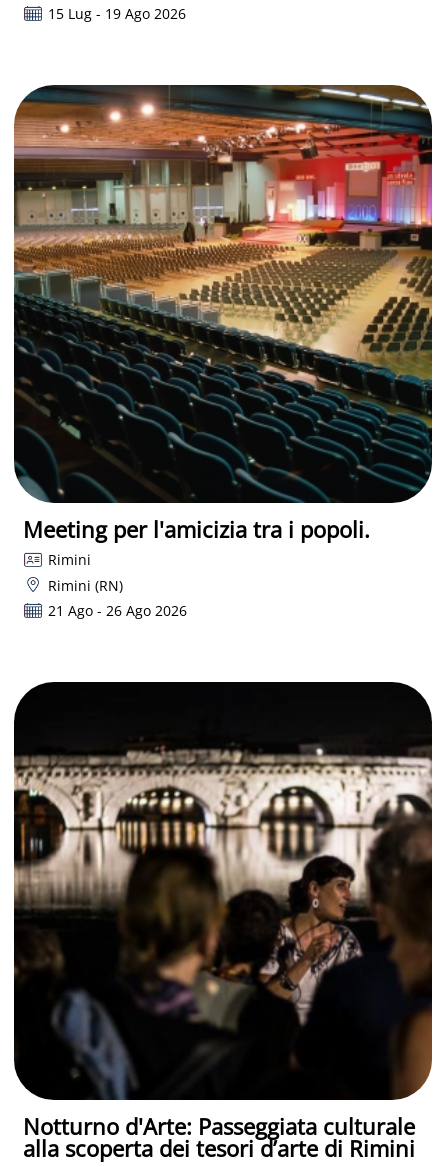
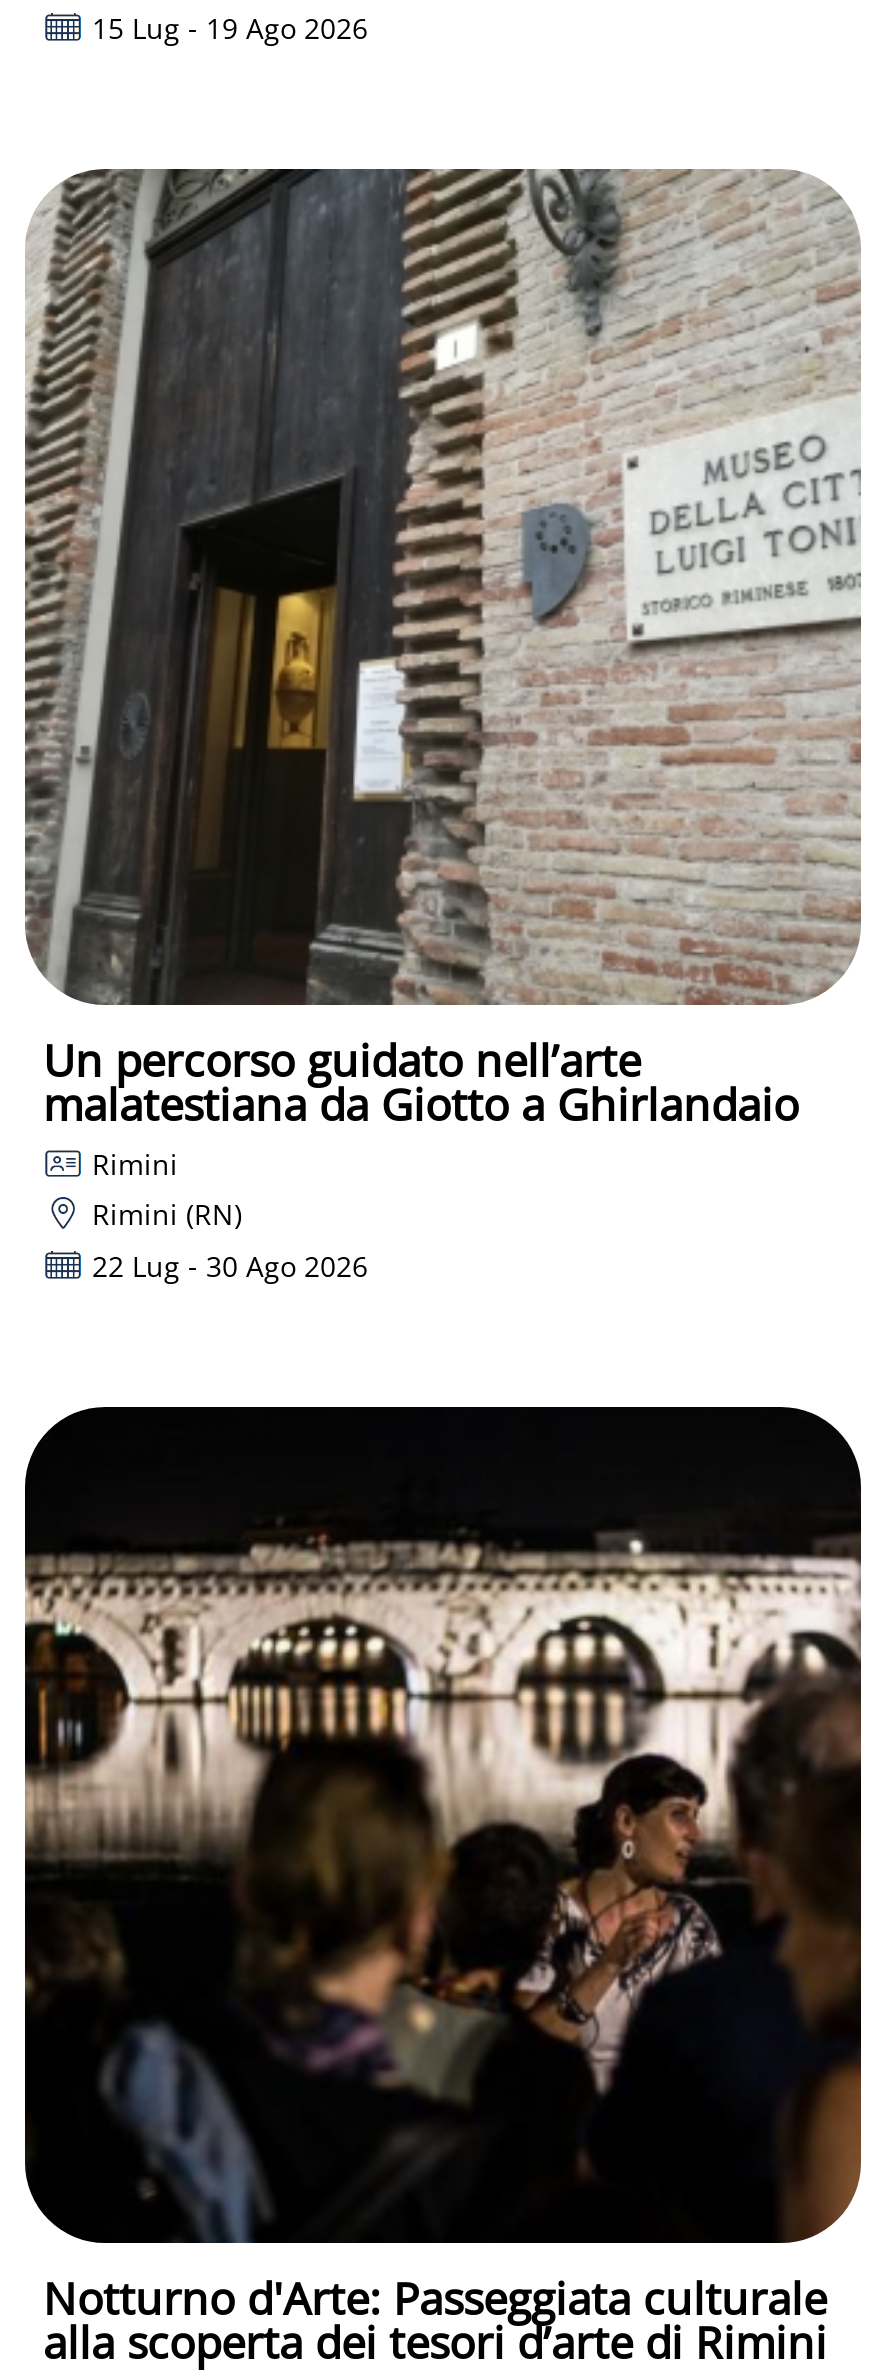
- [image]
- Meeting per l'amicizia tra i popoli.
+ [image]
+ Un percorso guidato nell’arte
+ malatestiana da Giotto a Ghirlandaio

- 21 Ago - 26 Ago 2026
+ 22 Lug - 30 Ago 2026
